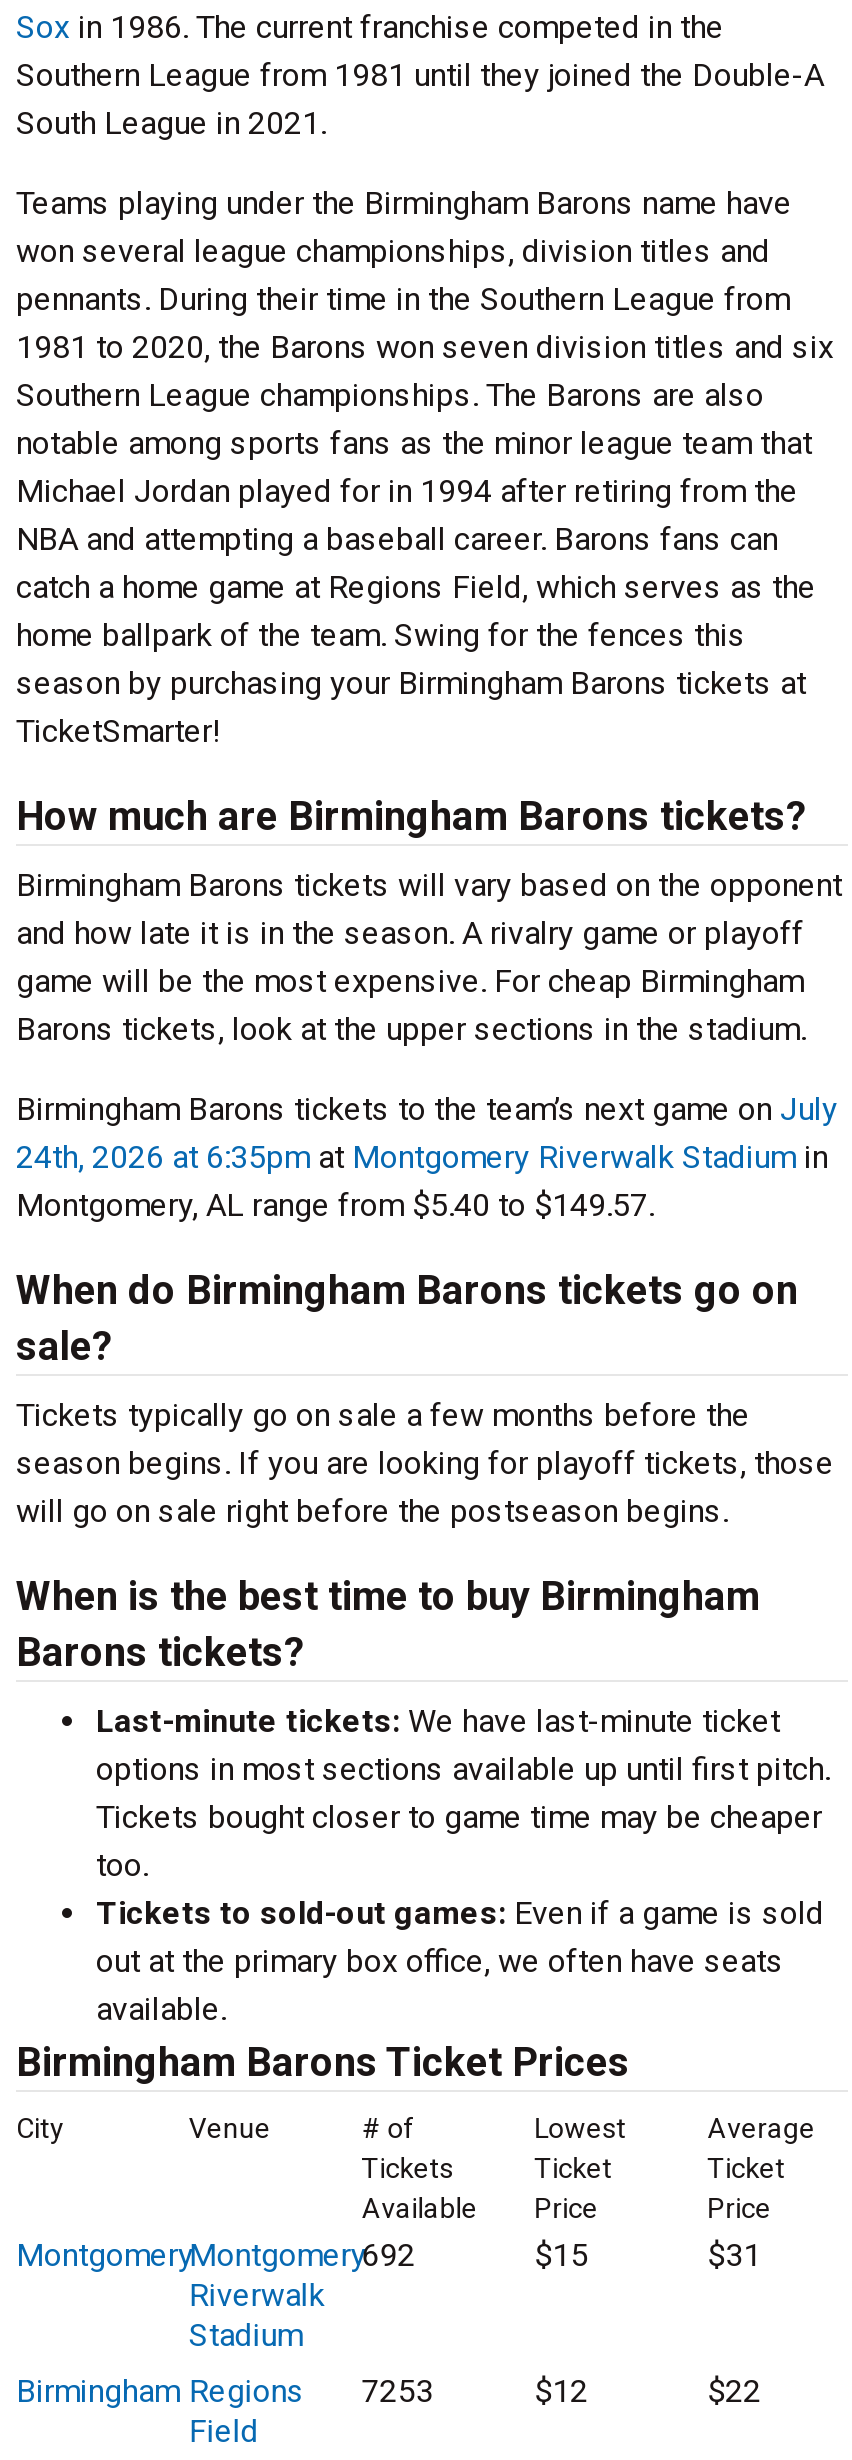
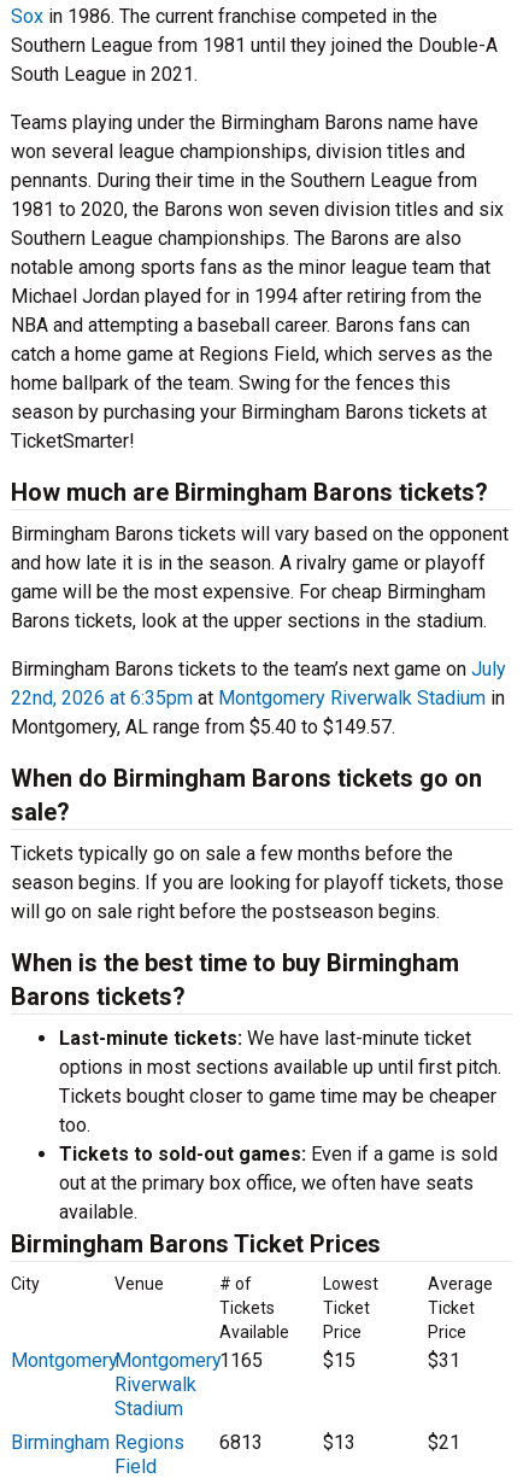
- 24th, 2026 at 6:35pm at Montgomery Riverwalk Stadium in
+ 22nd, 2026 at 6:35pm at Montgomery Riverwalk Stadium in

- Montgomery Montgomery 692
+ Montgomery Montgomery 1165

- Birmingham Regions 7253
+ Birmingham Regions 6813

- $12
+ $13

- $22
+ $21
